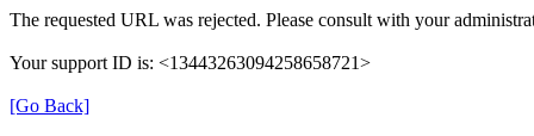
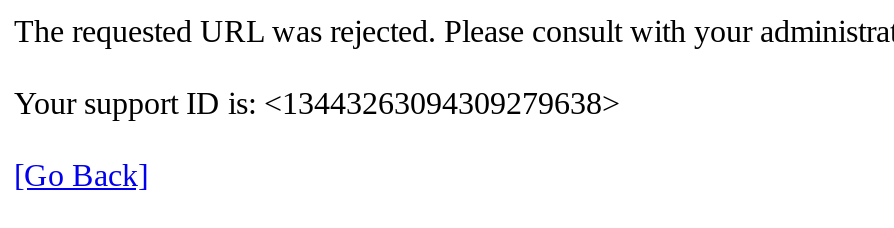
- Your support ID is: <13443263094258658721>
+ Your support ID is: <13443263094309279638>
